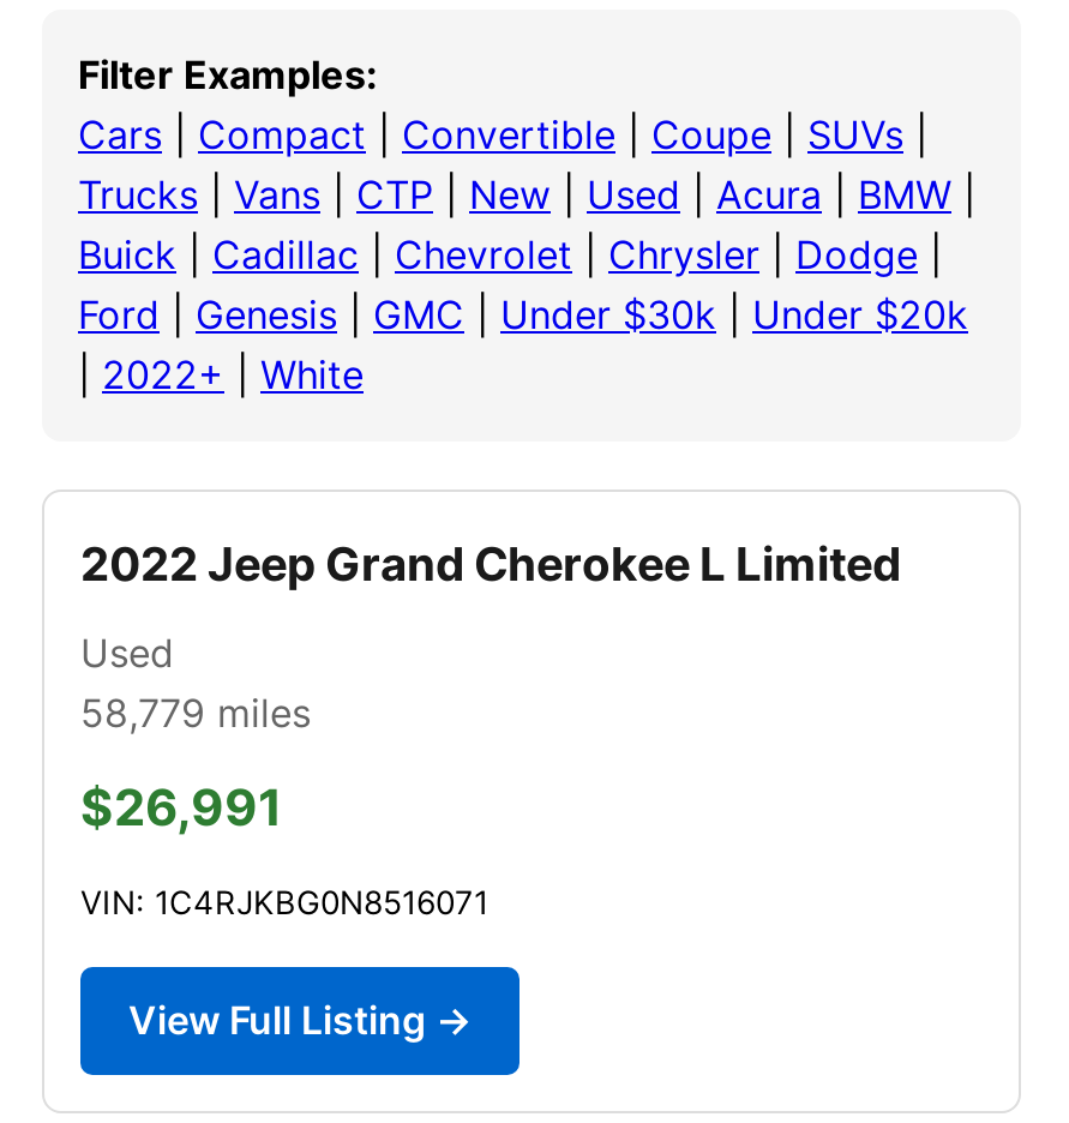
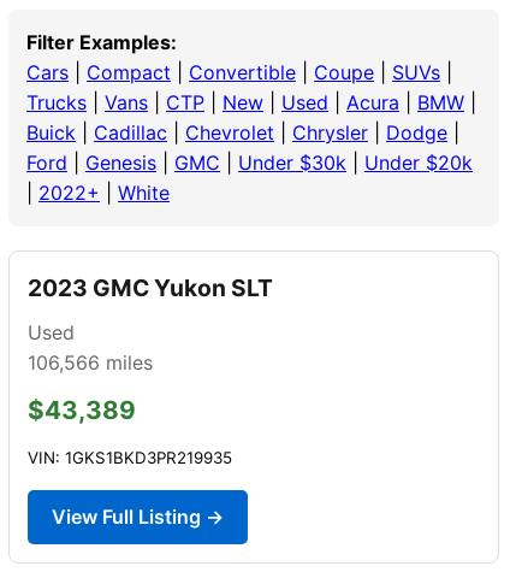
- 2022 Jeep Grand Cherokee L Limited
+ 2023 GMC Yukon SLT

- 58,779 miles
+ 106,566 miles

- $26,991
+ $43,389

- VIN: 1C4RJKBG0N8516071
+ VIN: 1GKS1BKD3PR219935
